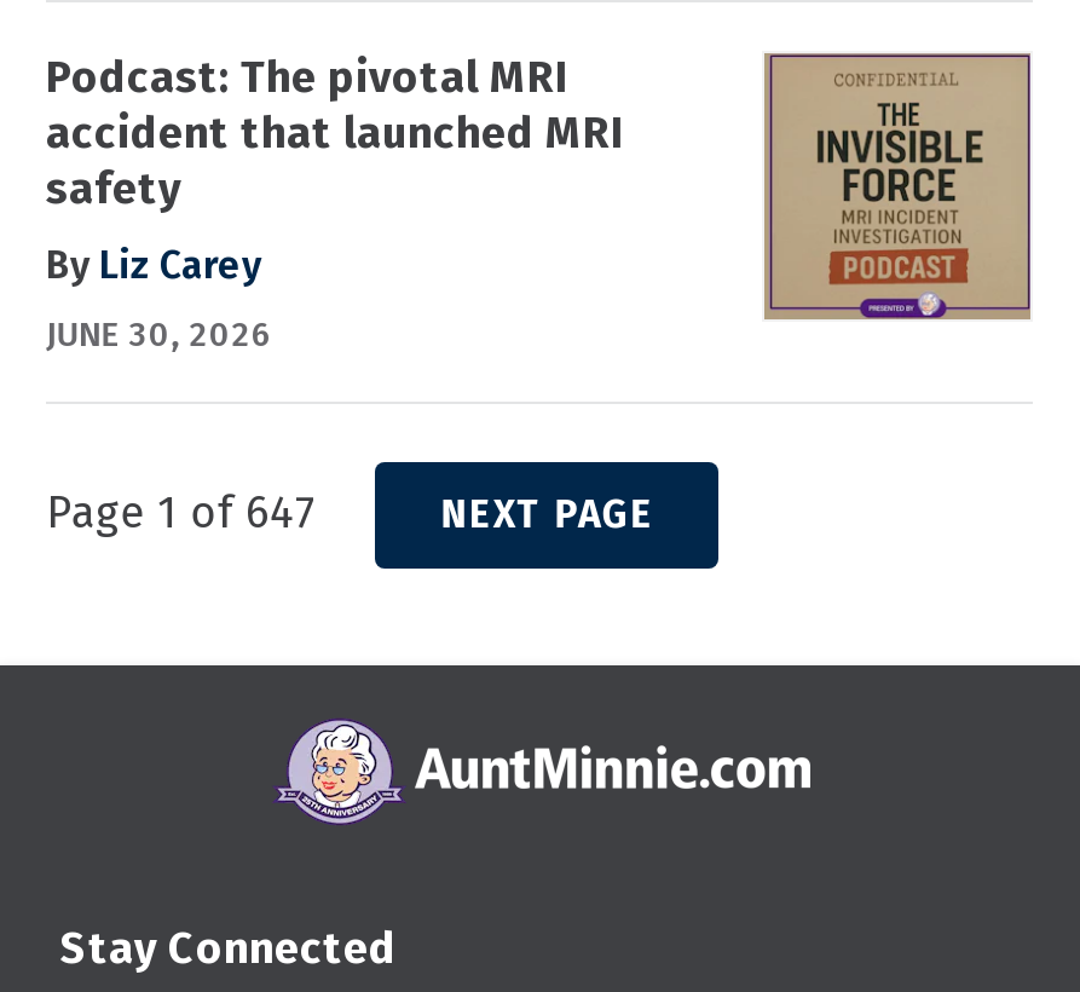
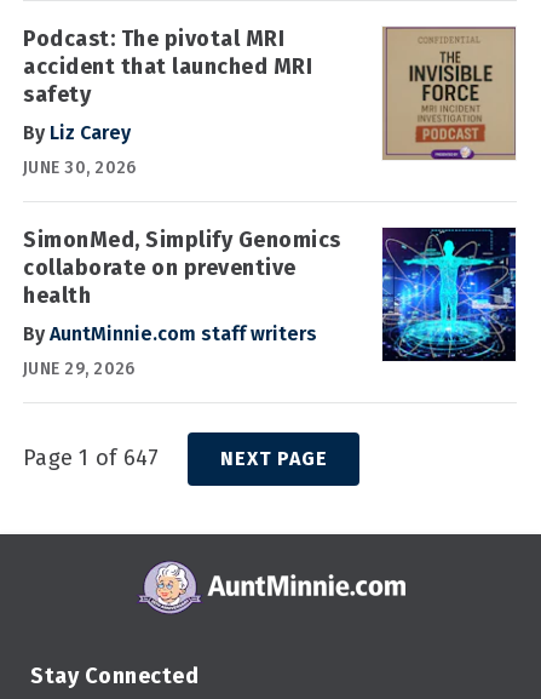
+ [image]
+ SimonMed, Simplify Genomics
+ collaborate on preventive
+ health
+ By AuntMinnie.com staff writers
+ JUNE 29, 2026
